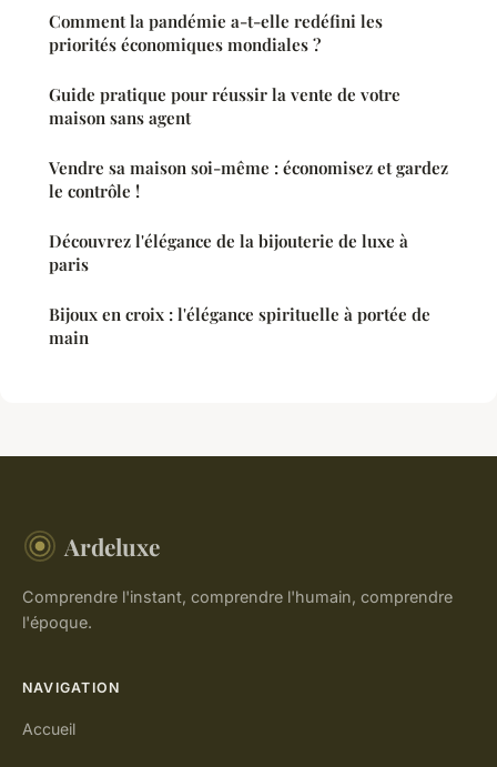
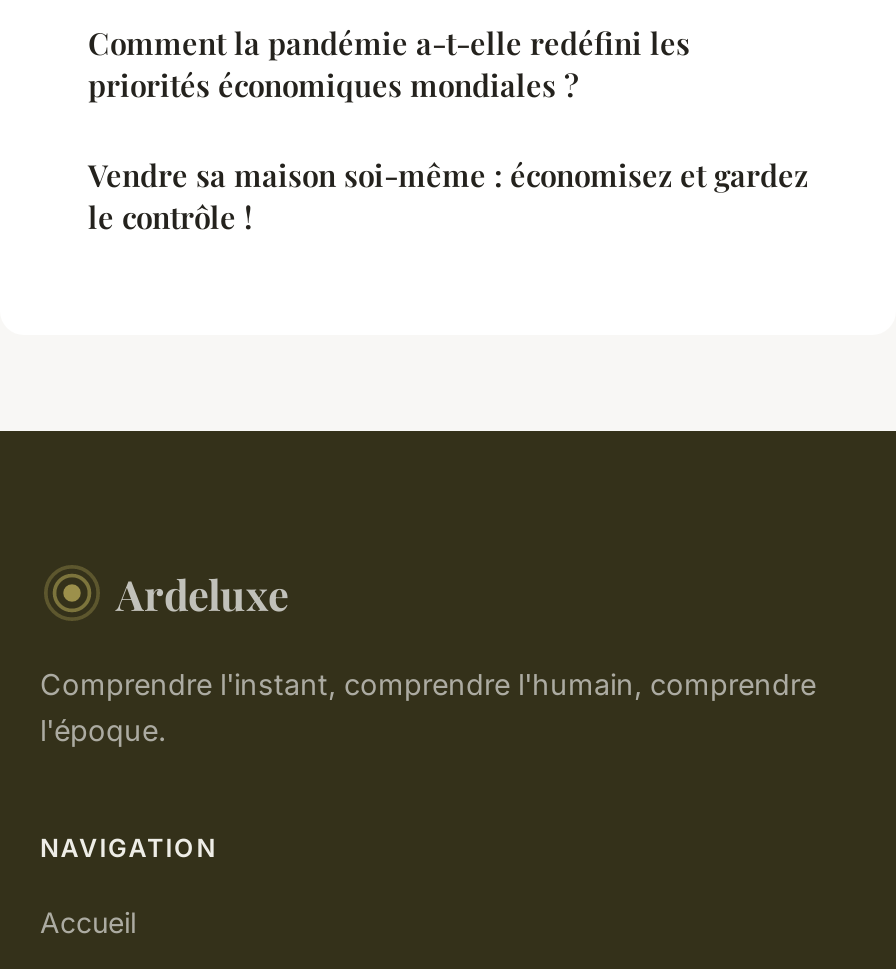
- Guide pratique pour réussir la vente de votre
- maison sans agent

- Découvrez l'élégance de la bijouterie de luxe à
- paris
- Bijoux en croix : l'élégance spirituelle à portée de
- main
